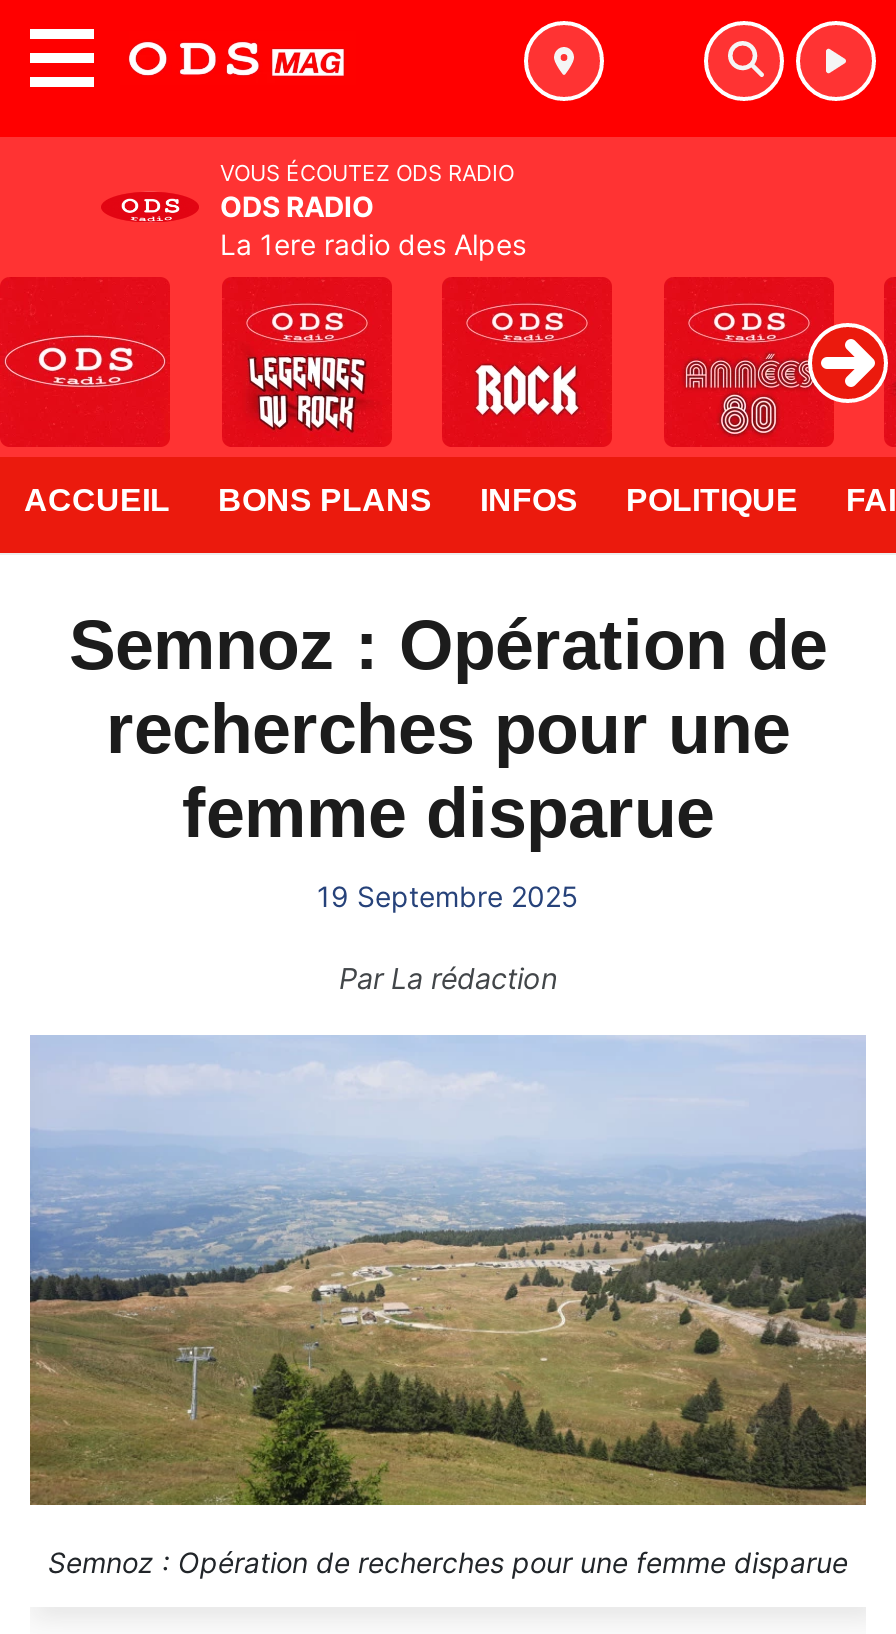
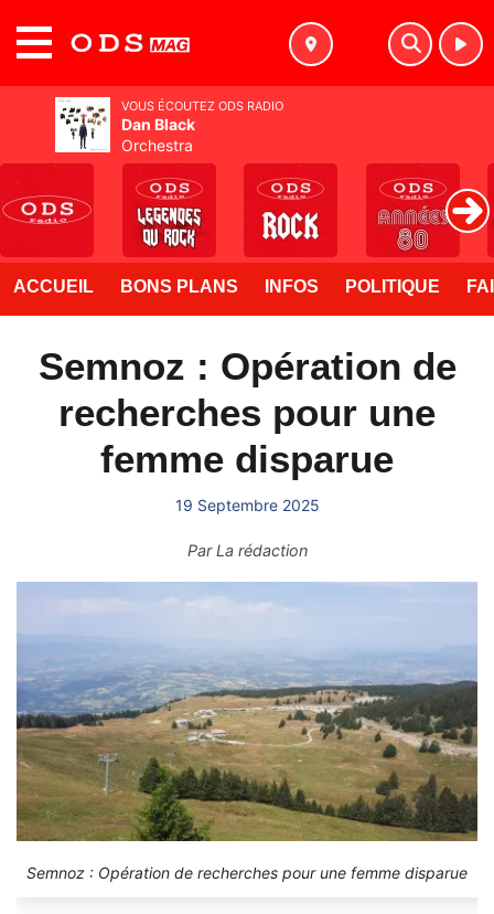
- [image]
- ODS RADIO
- La 1ere radio des Alpes
+ [image]
+ Dan Black
+ Orchestra
